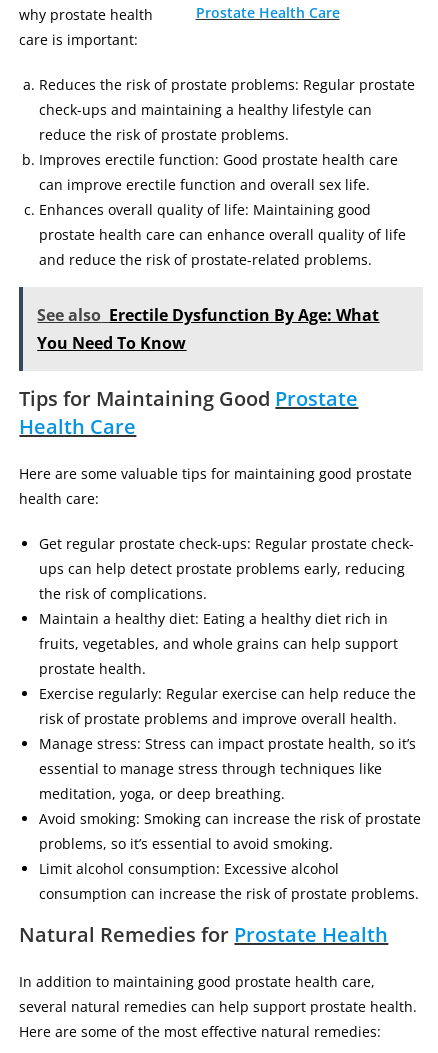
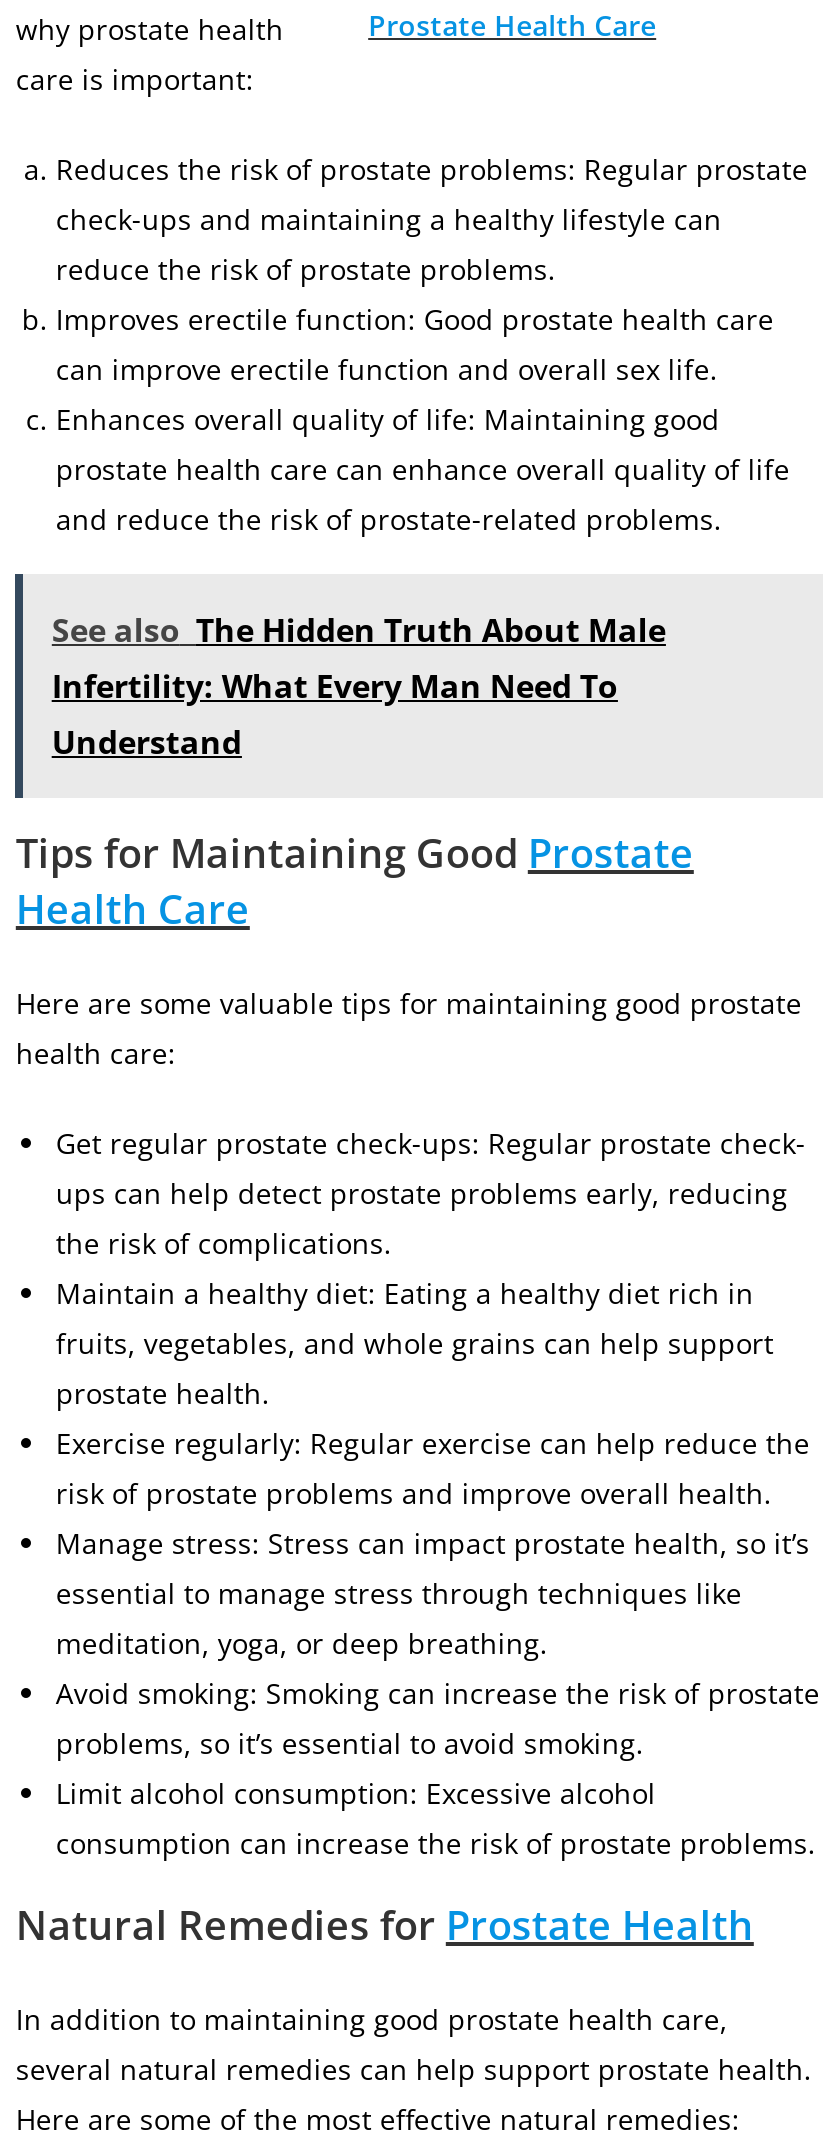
- See also Erectile Dysfunction By Age: What
- You Need To Know
+ See also The Hidden Truth About Male
+ Infertility: What Every Man Need To
+ Understand
